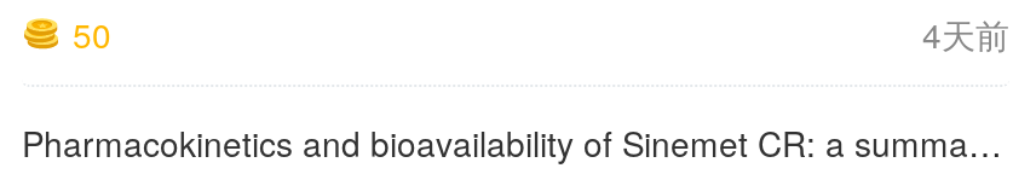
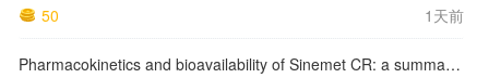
- 4天前
+ 1天前
